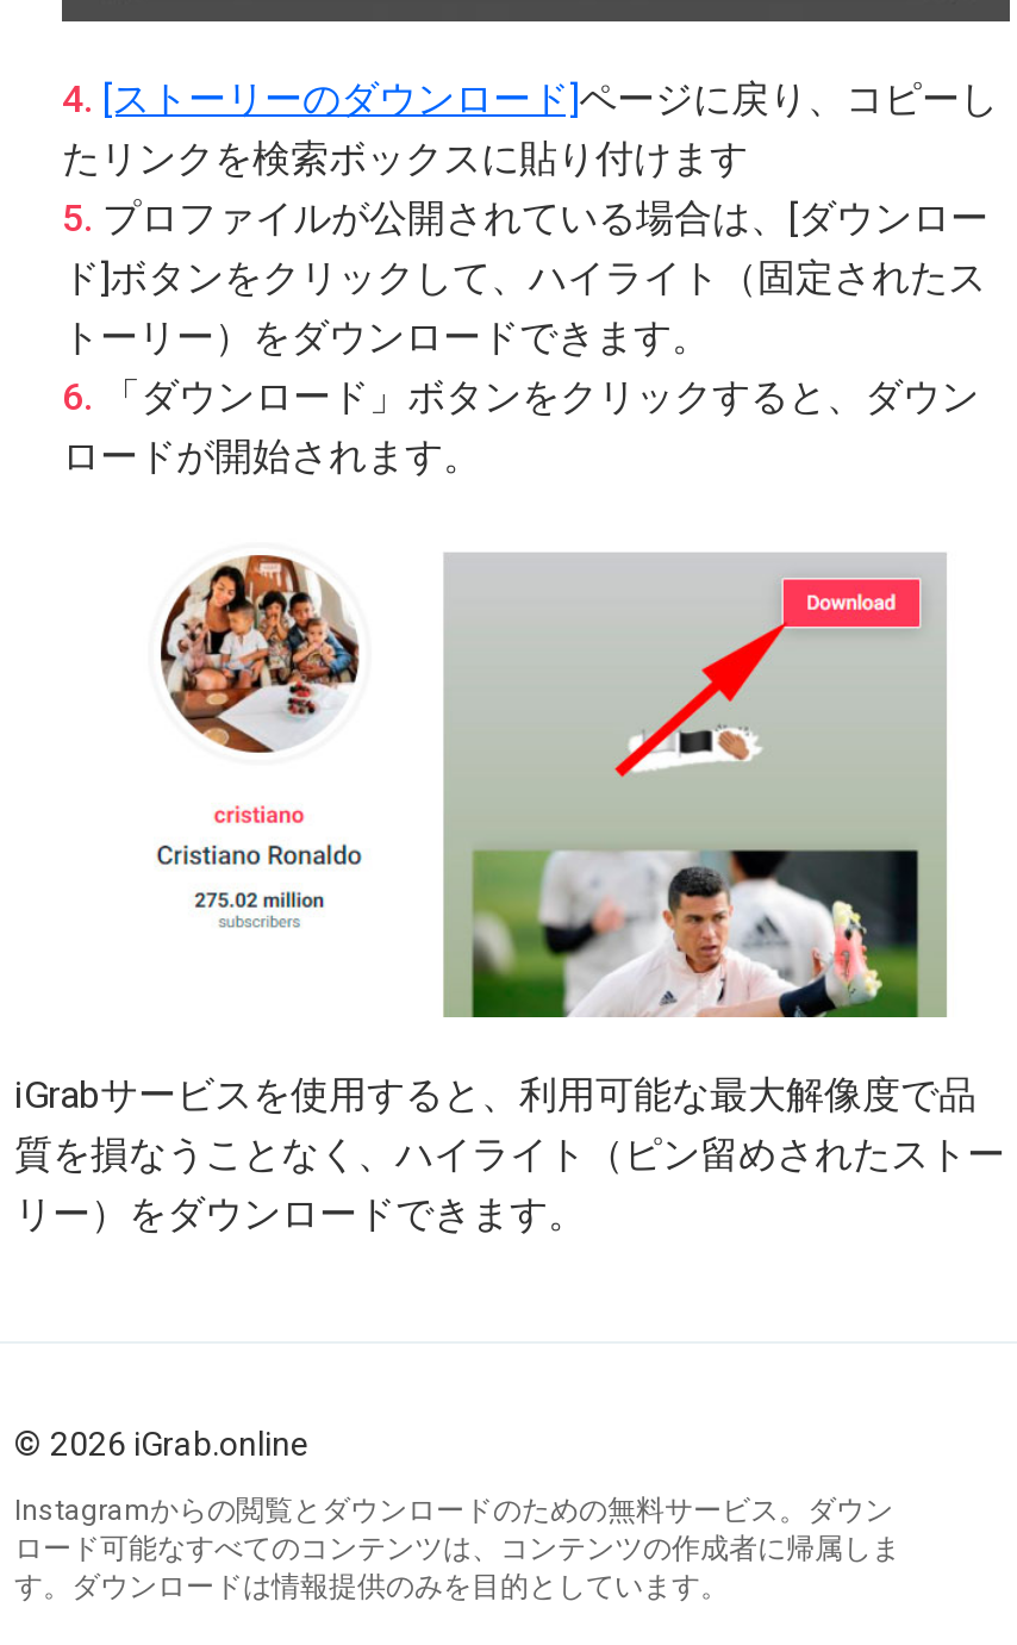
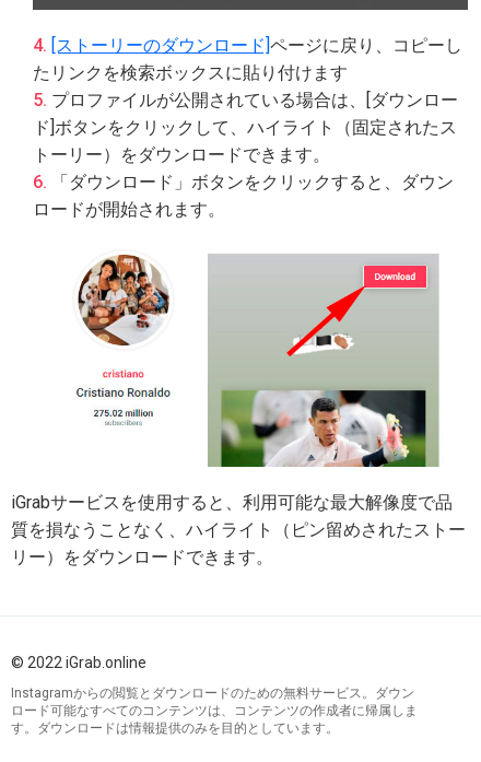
- © 2026 iGrab.online
+ © 2022 iGrab.online
